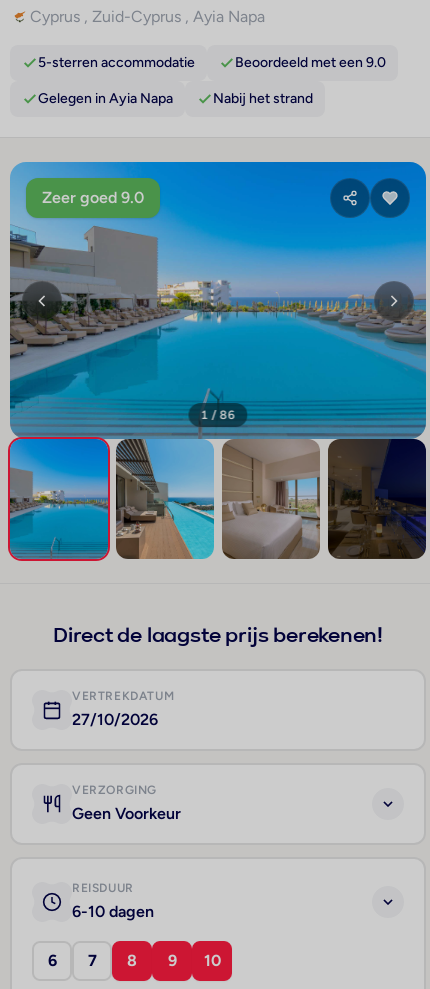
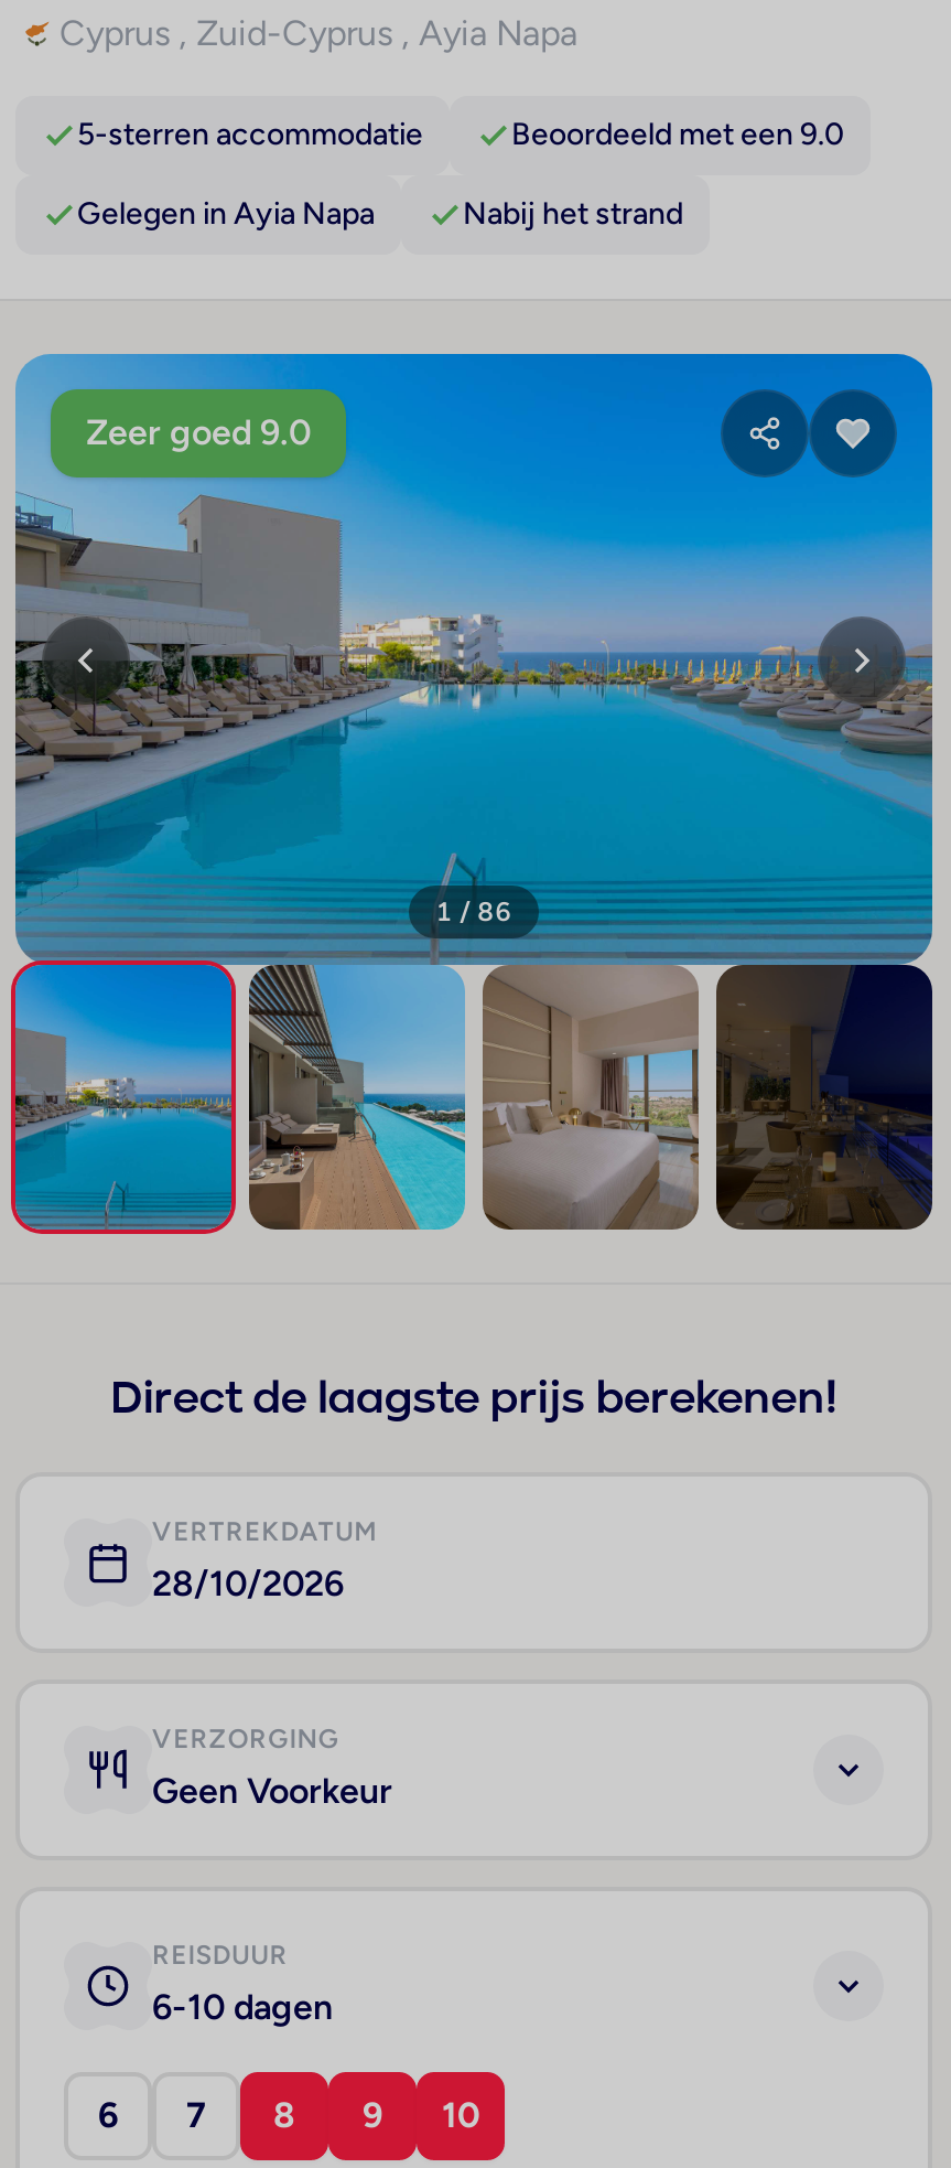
- 27/10/2026
+ 28/10/2026
